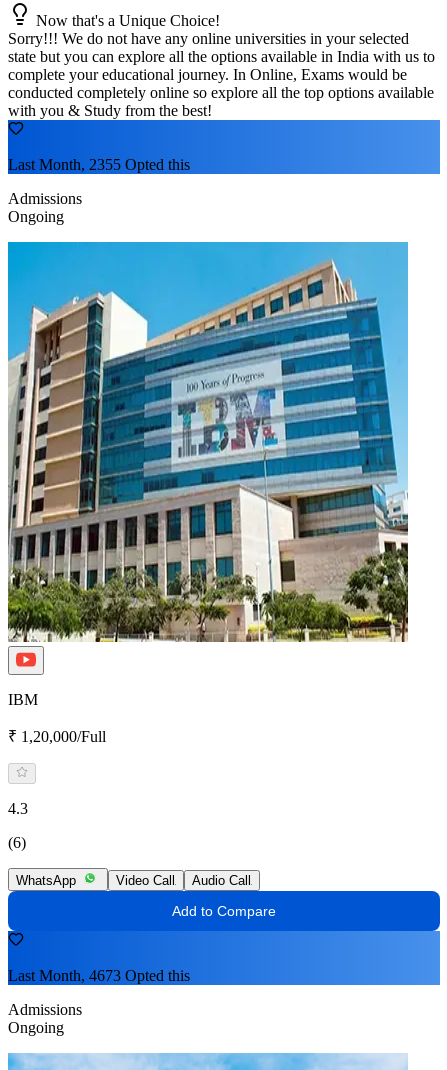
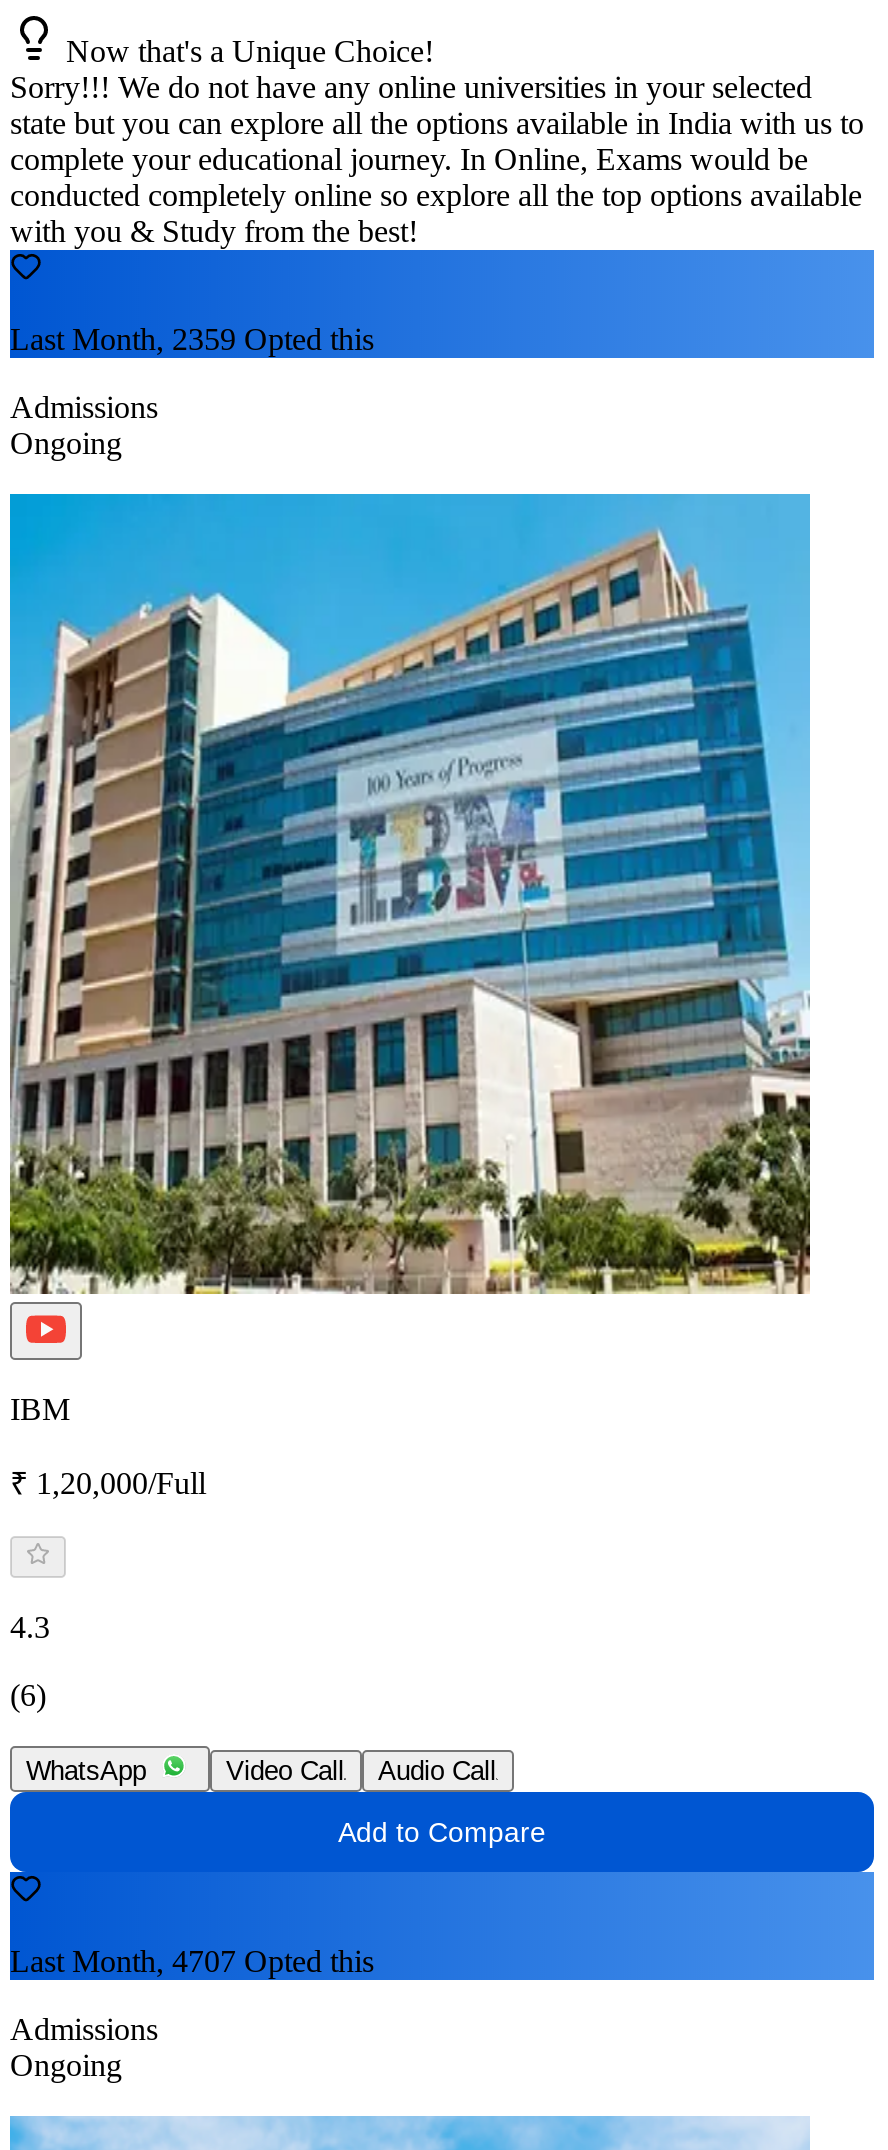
- Last Month, 2355 Opted this
+ Last Month, 2359 Opted this

- Last Month, 4673 Opted this
+ Last Month, 4707 Opted this
